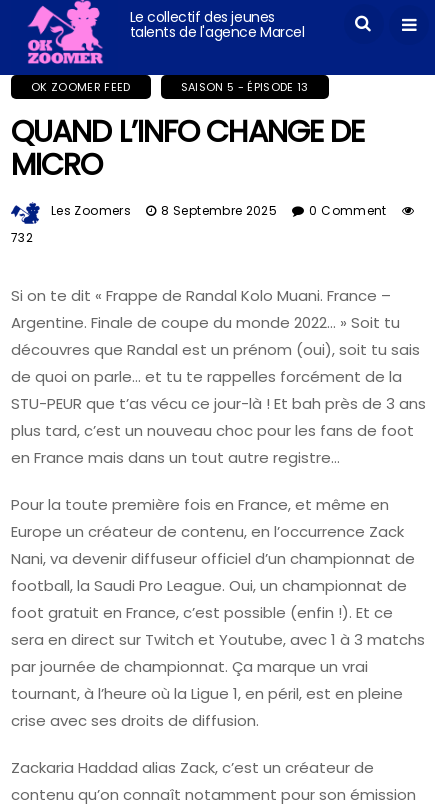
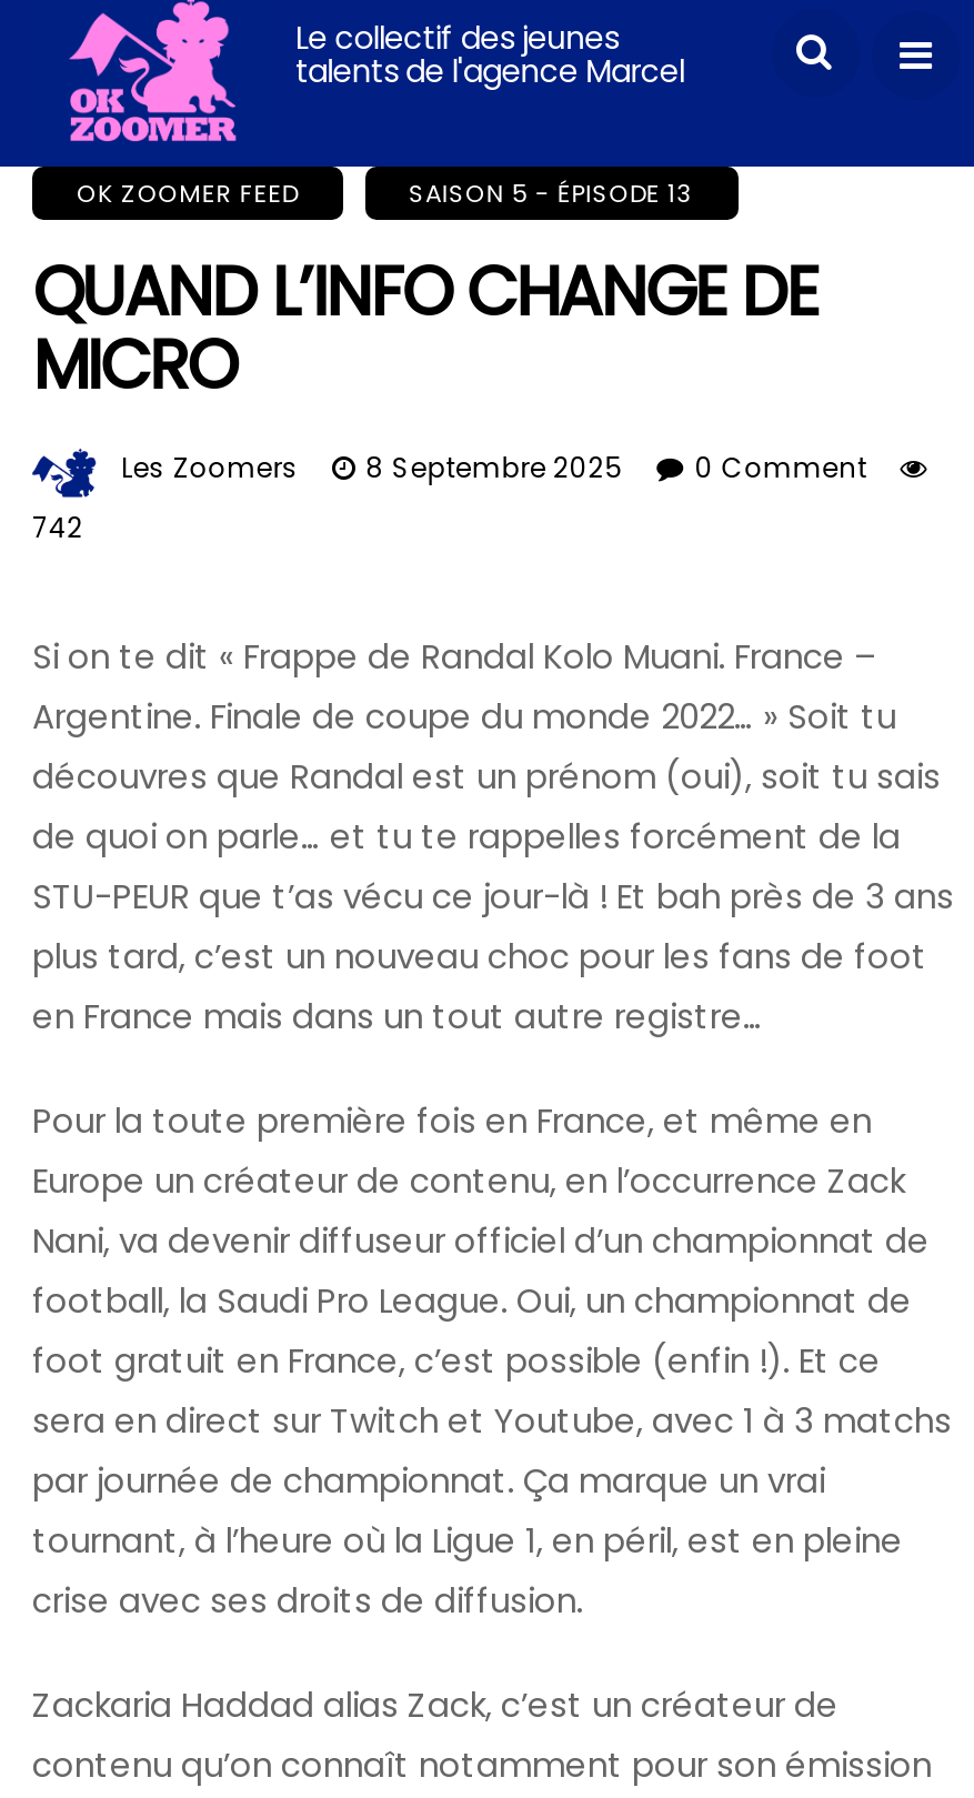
- 732
+ 742
